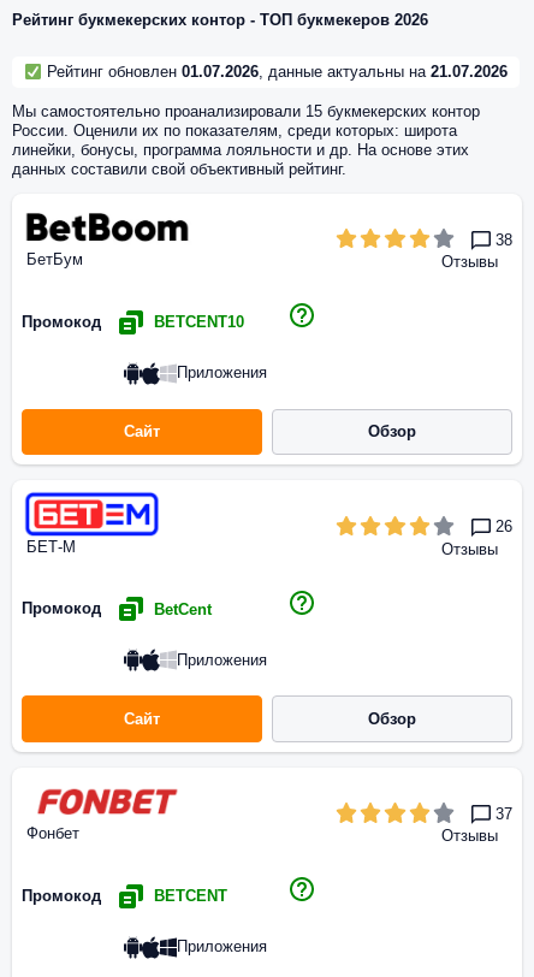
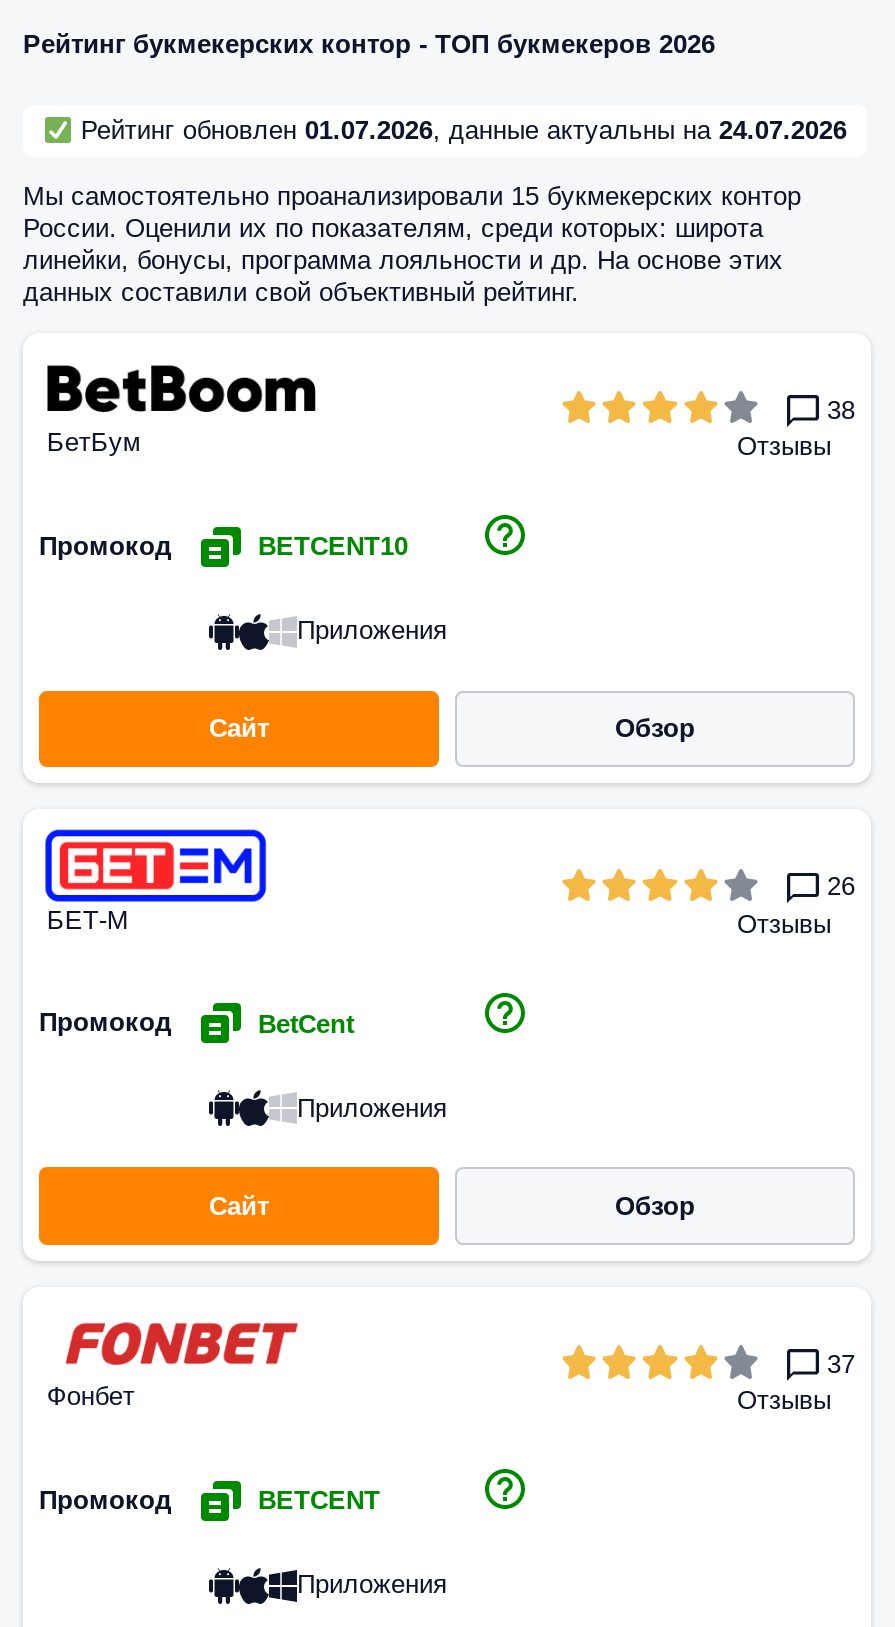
- Рейтинг обновлен 01.07.2026, данные актуальны на 21.07.2026
+ Рейтинг обновлен 01.07.2026, данные актуальны на 24.07.2026
